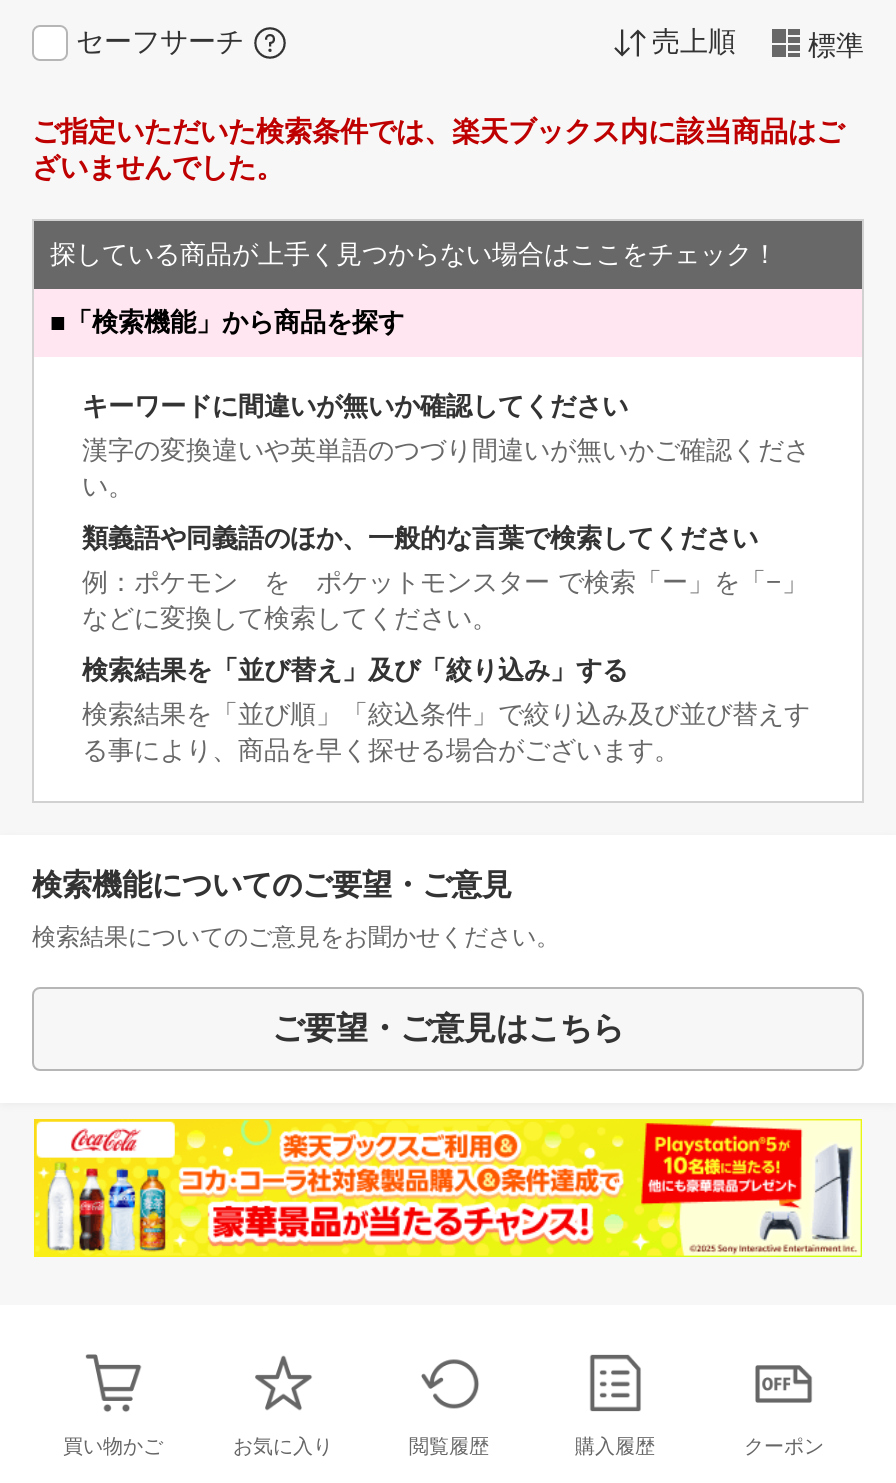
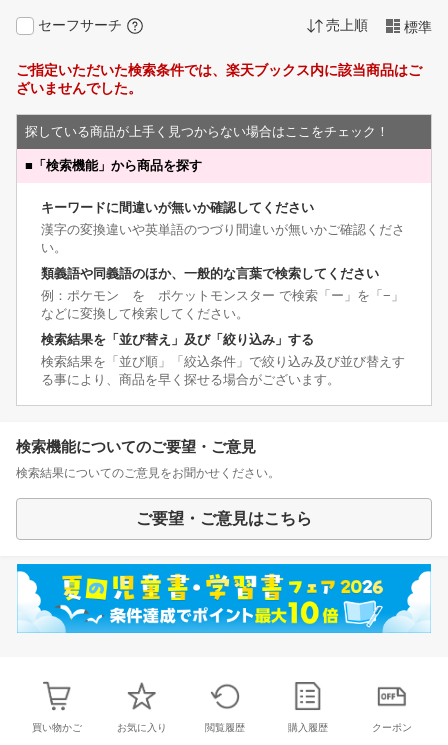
- [image]
+ [image]
